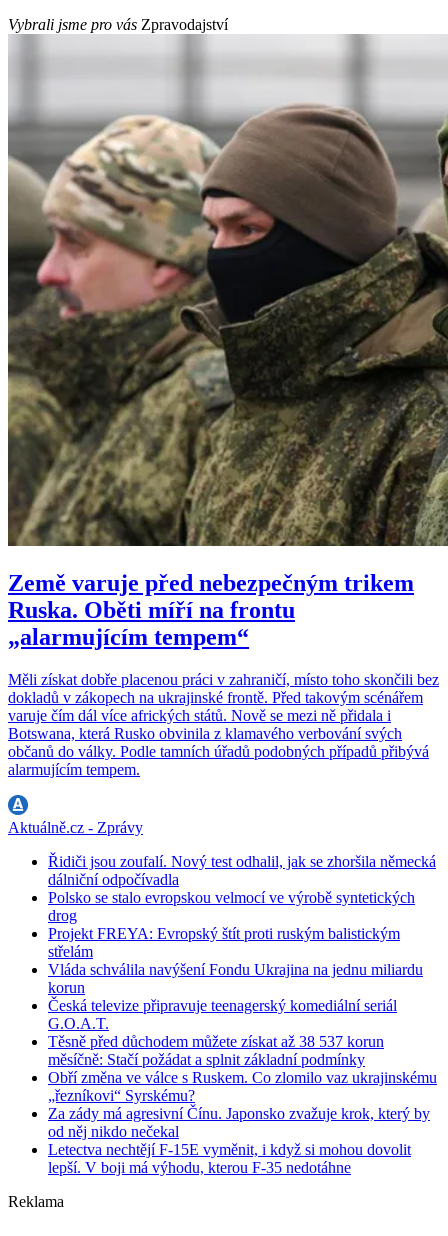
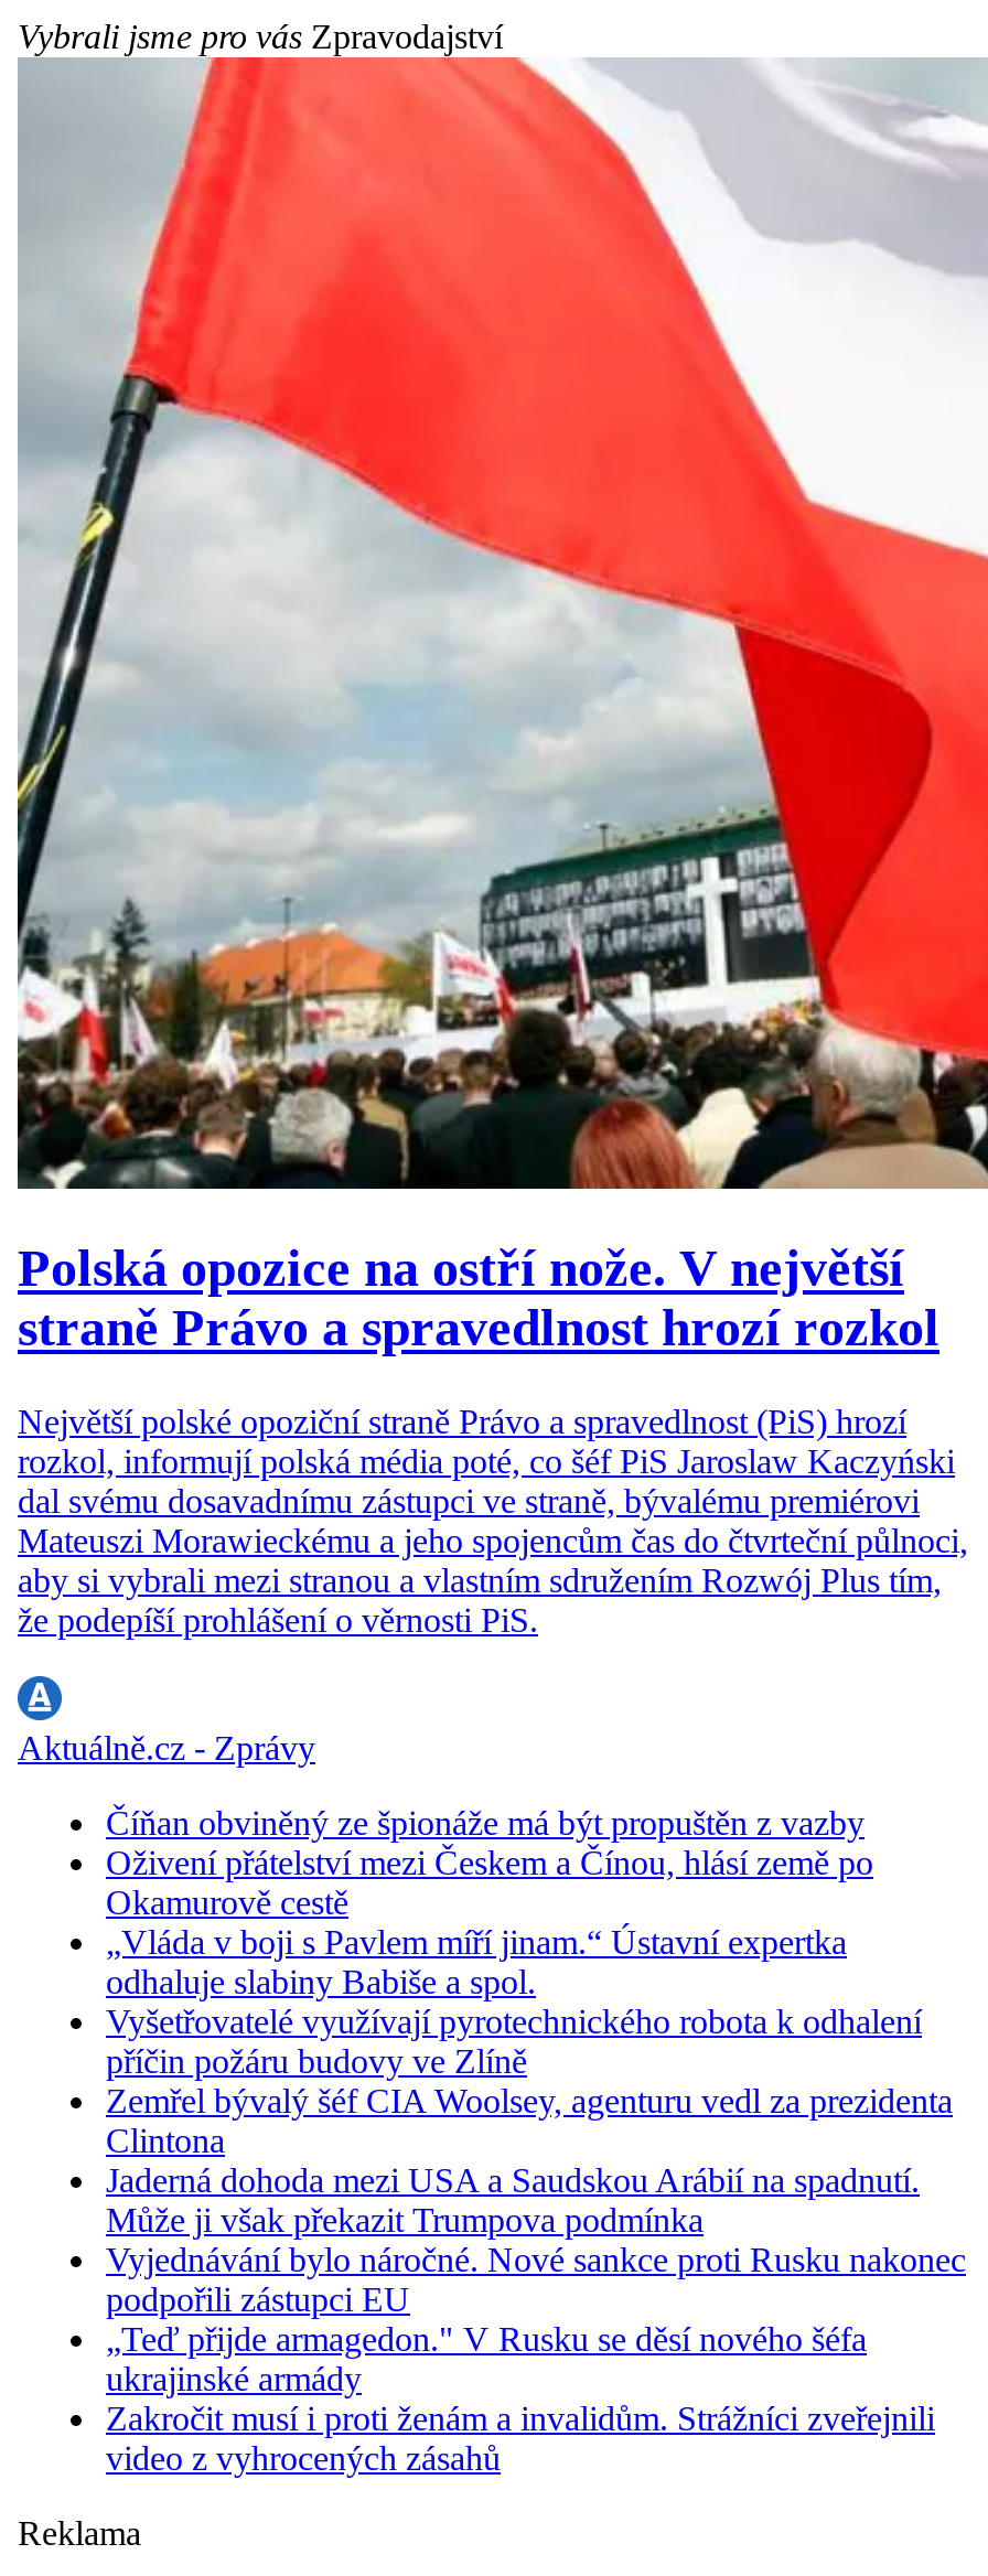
- [image]
- Země varuje před nebezpečným trikem
- Ruska. Oběti míří na frontu
- „alarmujícím tempem“
+ [image]
+ Polská opozice na ostří nože. V největší
+ straně Právo a spravedlnost hrozí rozkol

- Měli získat dobře placenou práci v zahraničí, místo toho skončili bez
- dokladů v zákopech na ukrajinské frontě. Před takovým scénářem
- varuje čím dál více afrických států. Nově se mezi ně přidala i
- Botswana, která Rusko obvinila z klamavého verbování svých
- občanů do války. Podle tamních úřadů podobných případů přibývá
- alarmujícím tempem.
+ Největší polské opoziční straně Právo a spravedlnost (PiS) hrozí
+ rozkol, informují polská média poté, co šéf PiS Jaroslaw Kaczyński
+ dal svému dosavadnímu zástupci ve straně, bývalému premiérovi
+ Mateuszi Morawieckému a jeho spojencům čas do čtvrteční půlnoci,
+ aby si vybrali mezi stranou a vlastním sdružením Rozwój Plus tím,
+ že podepíší prohlášení o věrnosti PiS.

- Řidiči jsou zoufalí. Nový test odhalil, jak se zhoršila německá
- dálniční odpočívadla
- Polsko se stalo evropskou velmocí ve výrobě syntetických
- drog
- Projekt FREYA: Evropský štít proti ruským balistickým
- střelám
- Vláda schválila navýšení Fondu Ukrajina na jednu miliardu
- korun
- Česká televize připravuje teenagerský komediální seriál
- G.O.A.T.
- Těsně před důchodem můžete získat až 38 537 korun
- měsíčně: Stačí požádat a splnit základní podmínky
- Obří změna ve válce s Ruskem. Co zlomilo vaz ukrajinskému
- „řezníkovi“ Syrskému?
- Za zády má agresivní Čínu. Japonsko zvažuje krok, který by
- od něj nikdo nečekal
- Letectva nechtějí F-15E vyměnit, i když si mohou dovolit
- lepší. V boji má výhodu, kterou F-35 nedotáhne
+ Číňan obviněný ze špionáže má být propuštěn z vazby
+ Oživení přátelství mezi Českem a Čínou, hlásí země po
+ Okamurově cestě
+ „Vláda v boji s Pavlem míří jinam.“ Ústavní expertka
+ odhaluje slabiny Babiše a spol.
+ Vyšetřovatelé využívají pyrotechnického robota k odhalení
+ příčin požáru budovy ve Zlíně
+ Zemřel bývalý šéf CIA Woolsey, agenturu vedl za prezidenta
+ Clintona
+ Jaderná dohoda mezi USA a Saudskou Arábií na spadnutí.
+ Může ji však překazit Trumpova podmínka
+ Vyjednávání bylo náročné. Nové sankce proti Rusku nakonec
+ podpořili zástupci EU
+ „Teď přijde armagedon." V Rusku se děsí nového šéfa
+ ukrajinské armády
+ Zakročit musí i proti ženám a invalidům. Strážníci zveřejnili
+ video z vyhrocených zásahů
